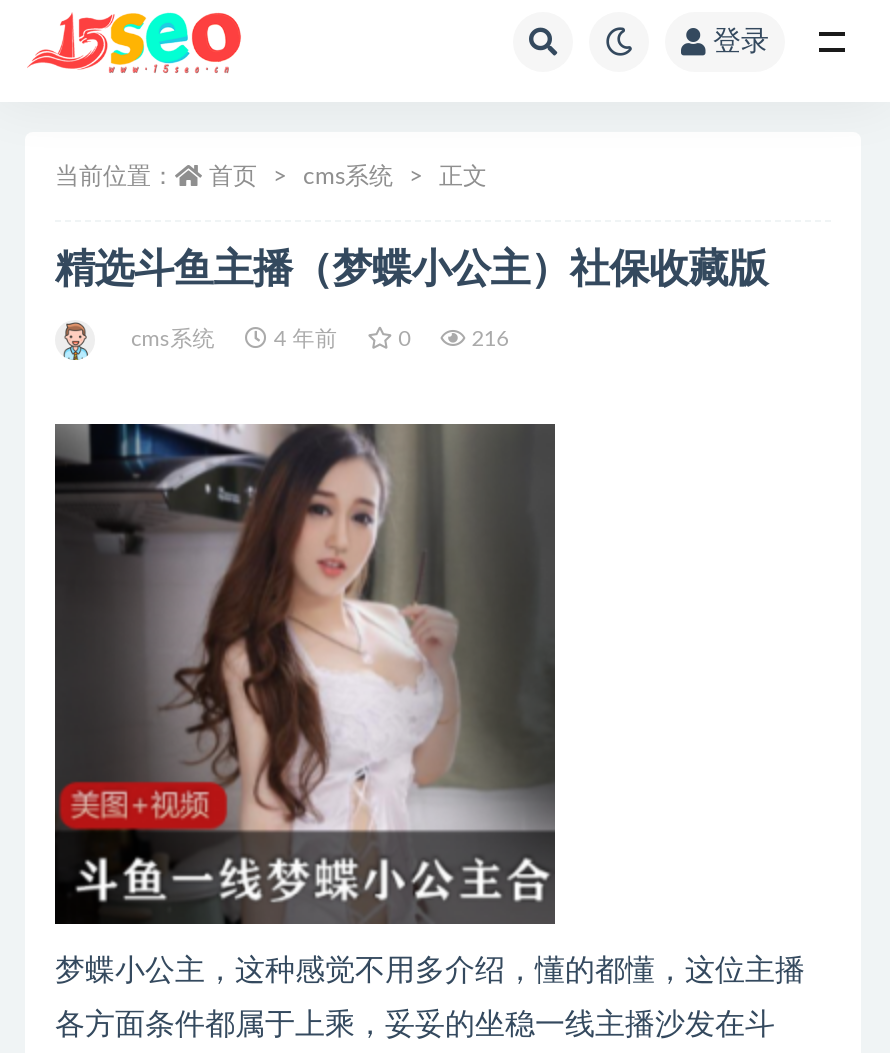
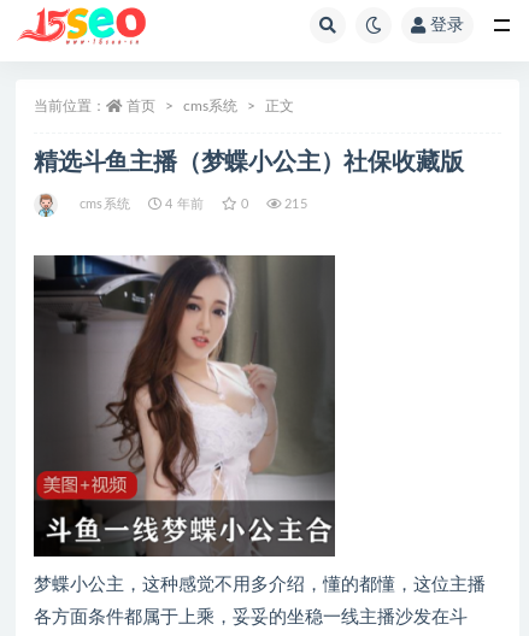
- 216
+ 215
